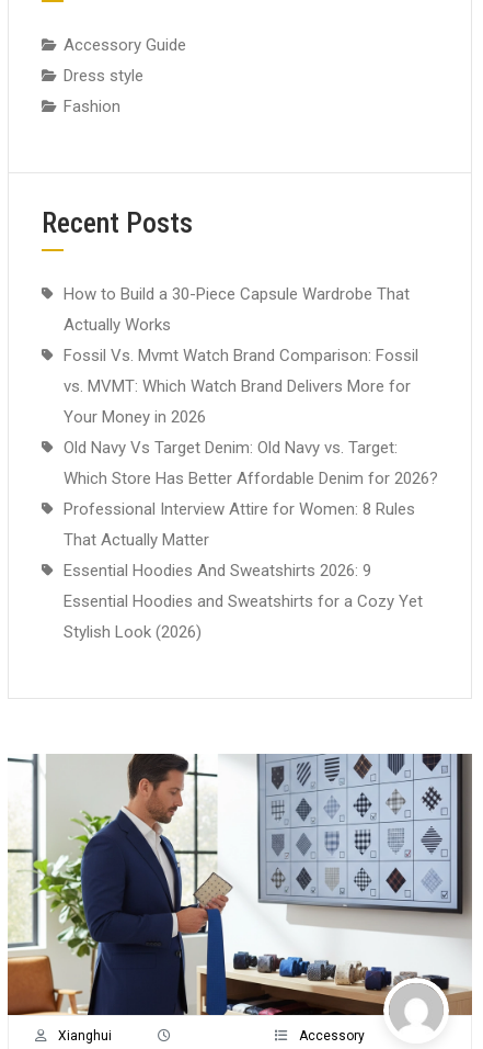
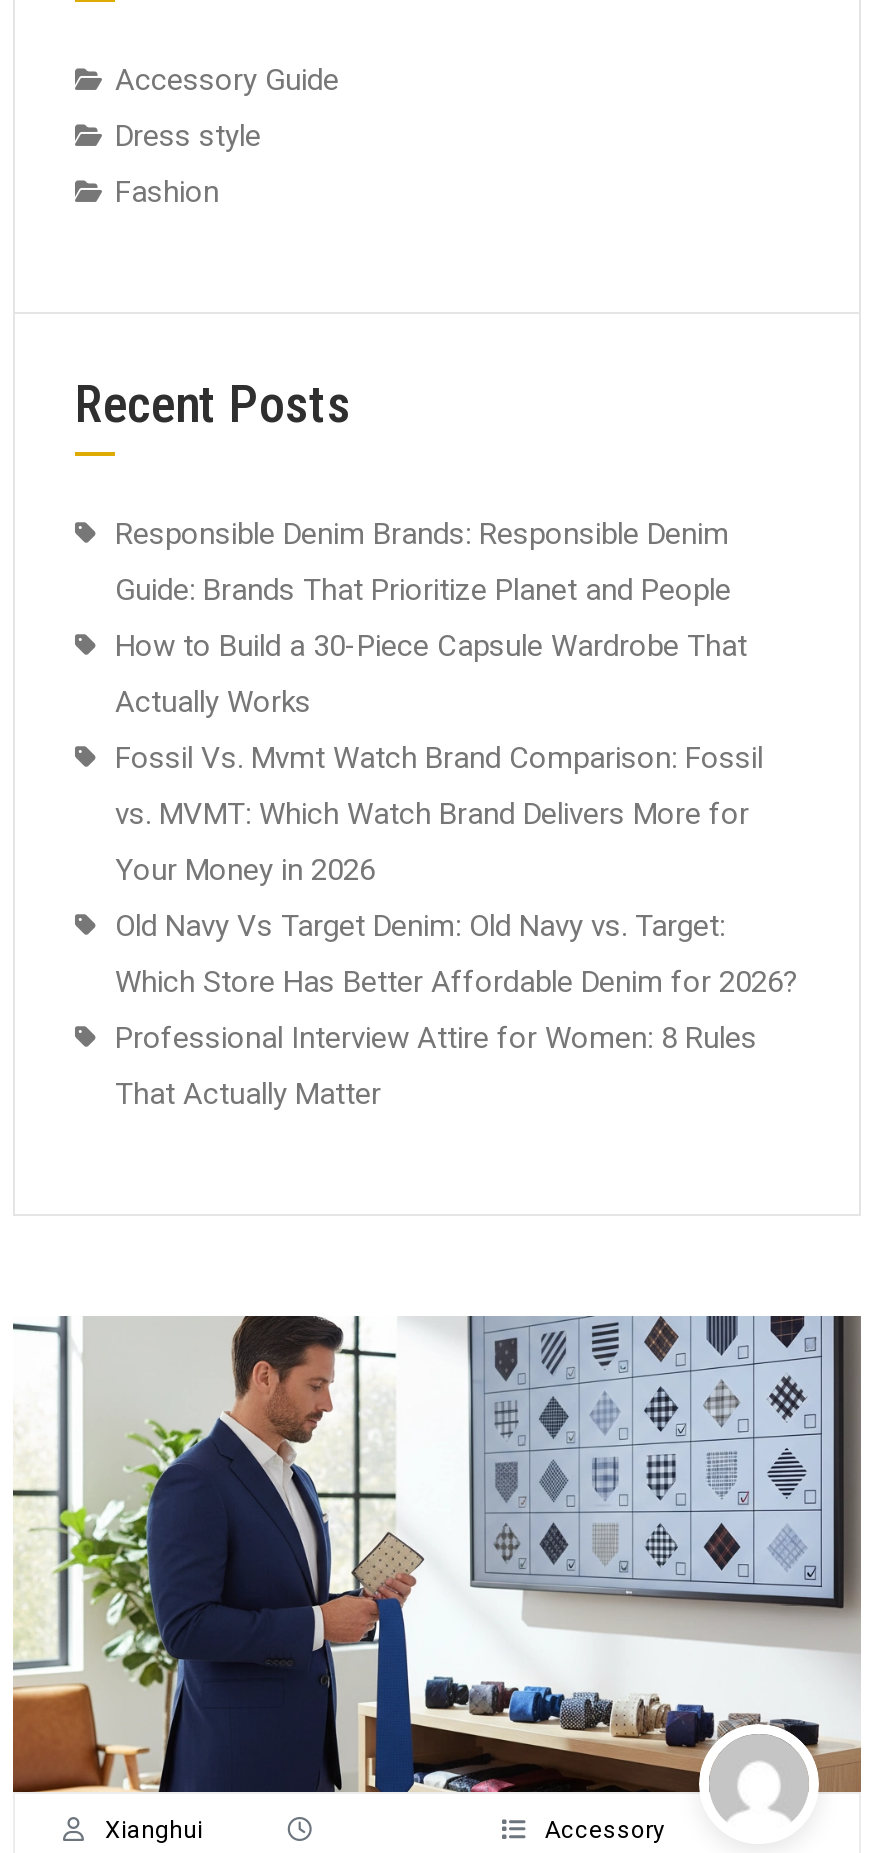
+ Responsible Denim Brands: Responsible Denim
+ Guide: Brands That Prioritize Planet and People

moved down: How to Build a 30-Piece Capsule Wardrobe That | Actually Works | Fossil Vs. Mvmt Watch Brand Comparison: Fossil | ... | Professional Interview Attire for Women: 8 Rules | That Actually Matter

- Essential Hoodies And Sweatshirts 2026: 9
- Essential Hoodies and Sweatshirts for a Cozy Yet
- Stylish Look (2026)
